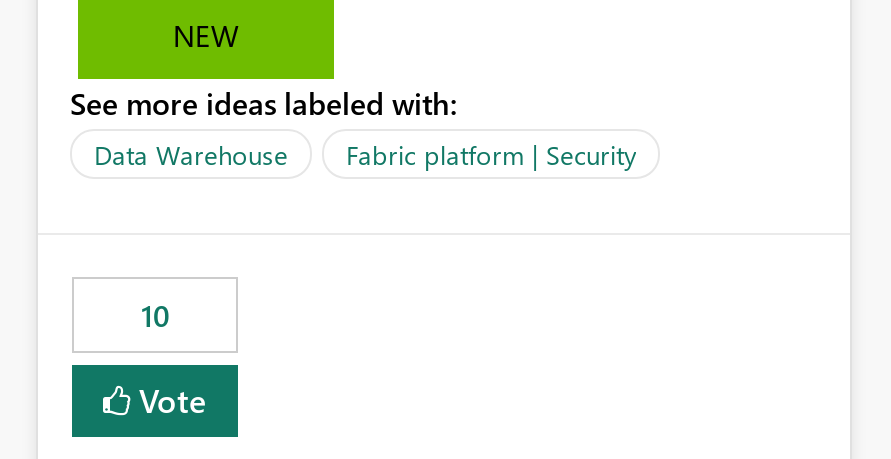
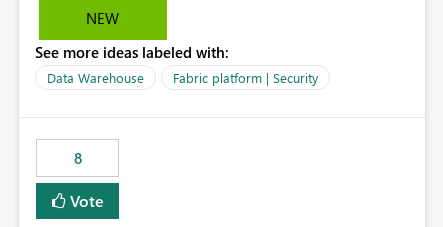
- 10
+ 8
